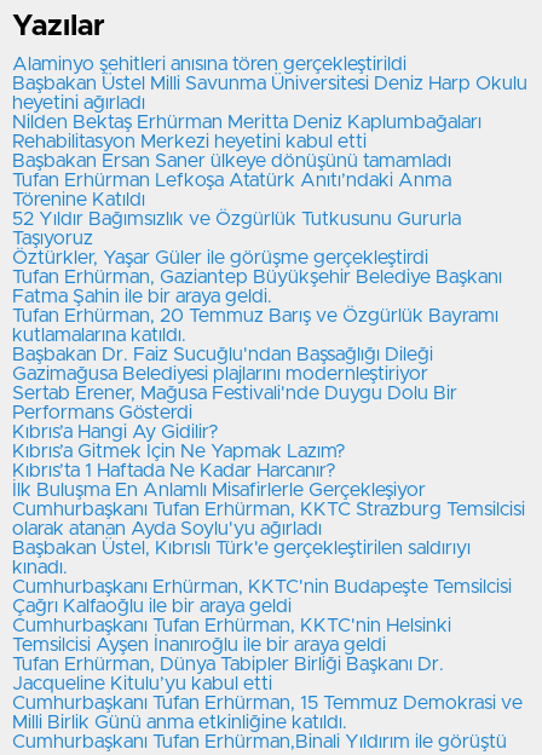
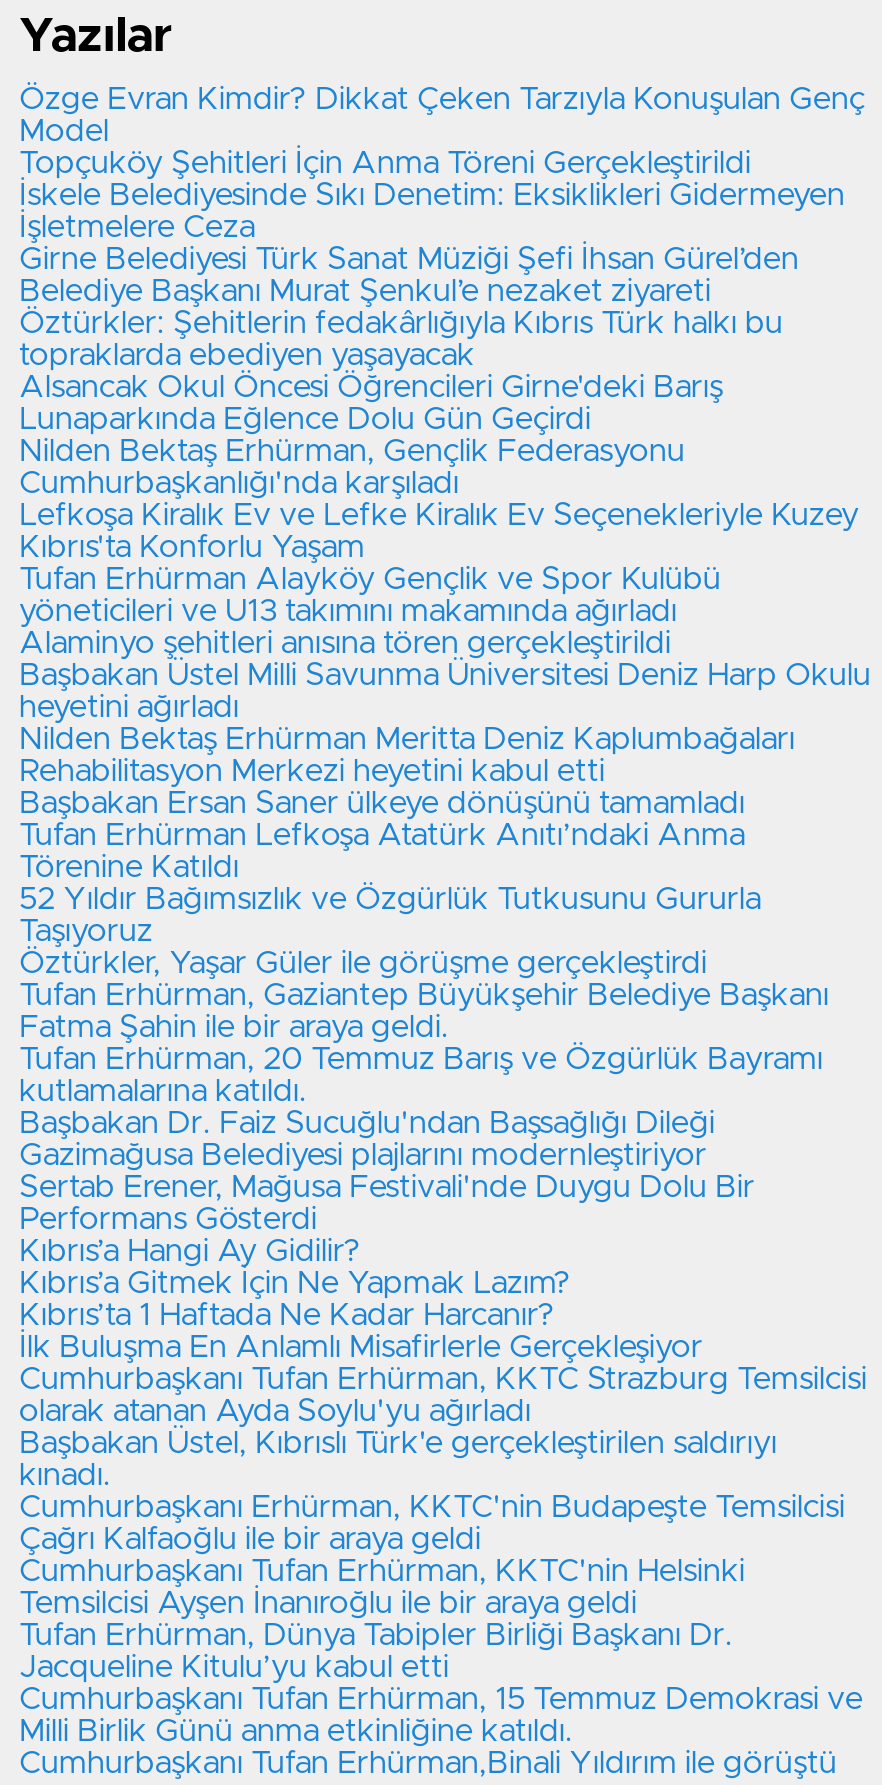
+ Özge Evran Kimdir? Dikkat Çeken Tarzıyla Konuşulan Genç
+ Model
+ Topçuköy Şehitleri İçin Anma Töreni Gerçekleştirildi
+ İskele Belediyesinde Sıkı Denetim: Eksiklikleri Gidermeyen
+ İşletmelere Ceza
+ Girne Belediyesi Türk Sanat Müziği Şefi İhsan Gürel’den
+ Belediye Başkanı Murat Şenkul’e nezaket ziyareti
+ Öztürkler: Şehitlerin fedakârlığıyla Kıbrıs Türk halkı bu
+ topraklarda ebediyen yaşayacak
+ Alsancak Okul Öncesi Öğrencileri Girne'deki Barış
+ Lunaparkında Eğlence Dolu Gün Geçirdi
+ Nilden Bektaş Erhürman, Gençlik Federasyonu
+ Cumhurbaşkanlığı'nda karşıladı
+ Lefkoşa Kiralık Ev ve Lefke Kiralık Ev Seçenekleriyle Kuzey
+ Kıbrıs'ta Konforlu Yaşam
+ Tufan Erhürman Alayköy Gençlik ve Spor Kulübü
+ yöneticileri ve U13 takımını makamında ağırladı
